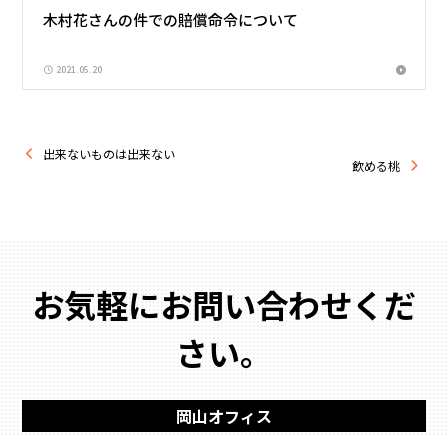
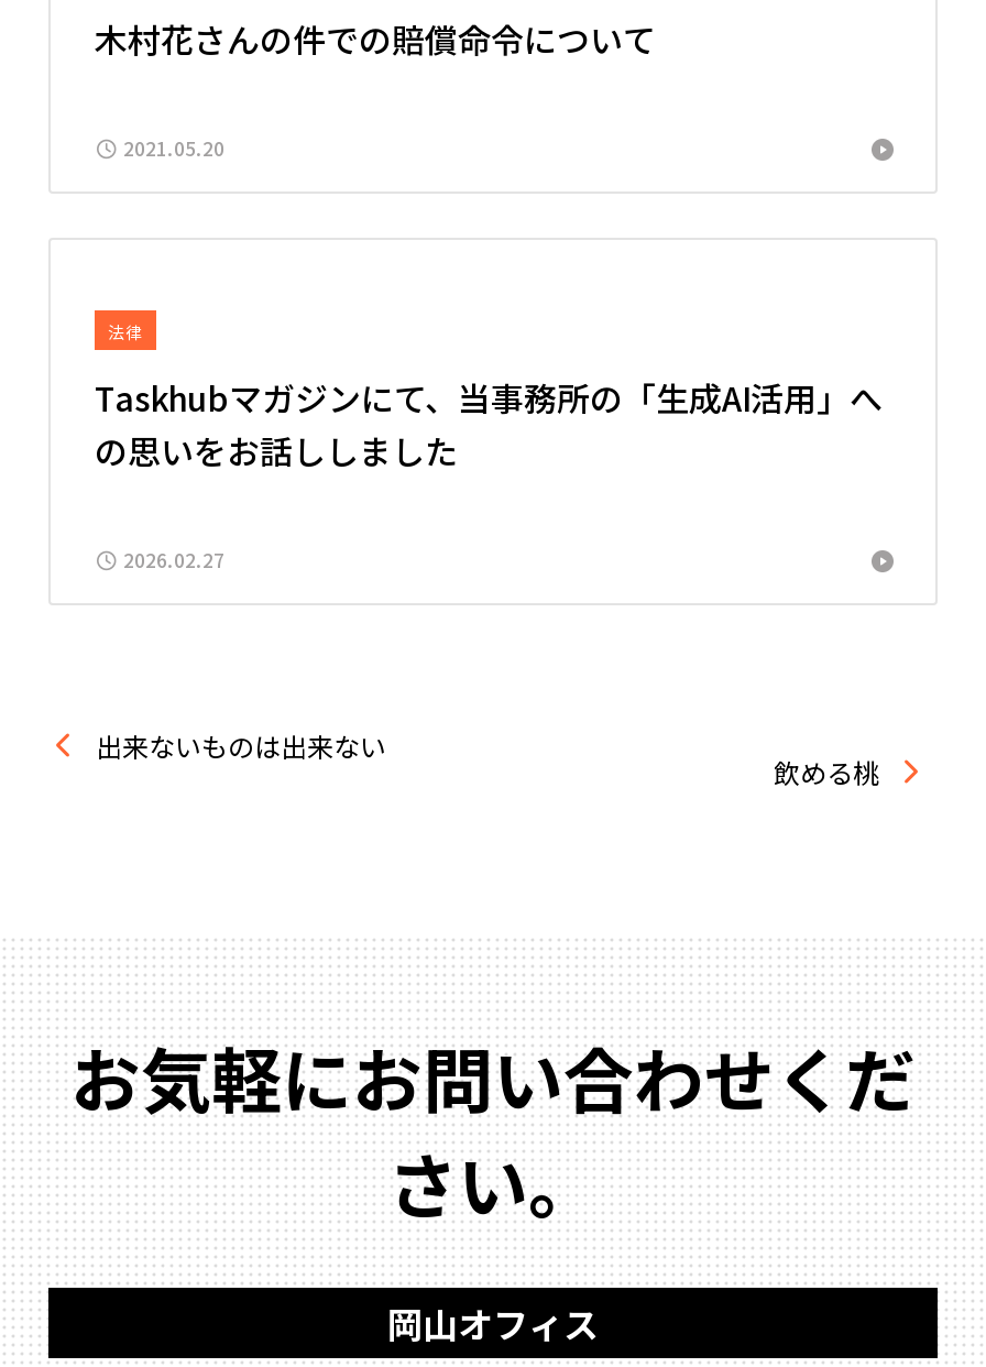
+ 法律
+ Taskhubマガジンにて、当事務所の「生成AI活用」へ
+ の思いをお話ししました
+ 2026.02.27
